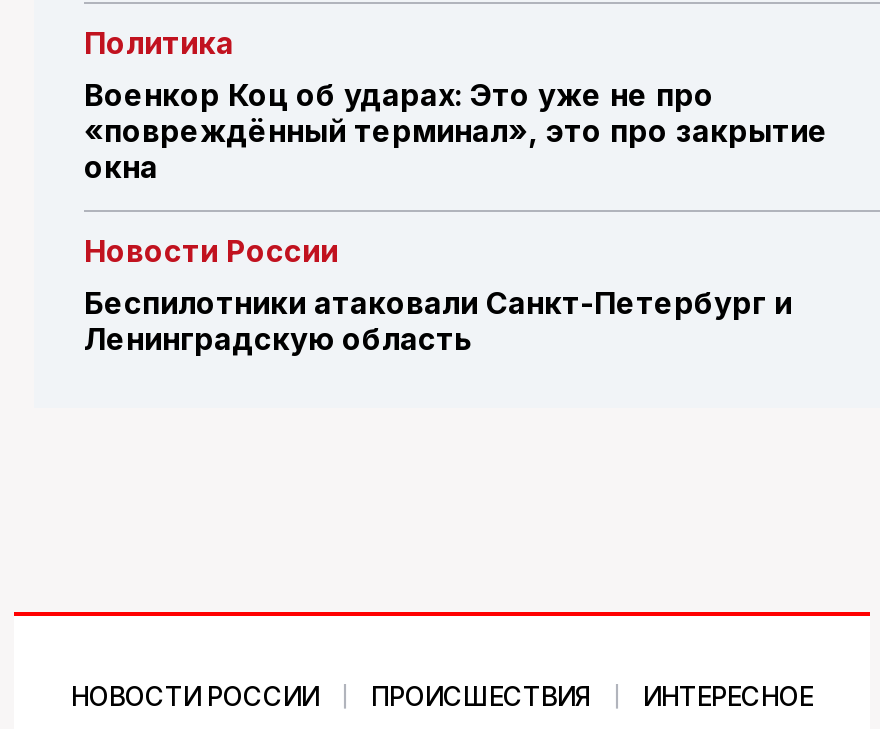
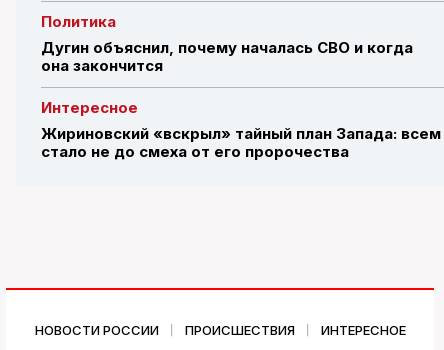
- Военкор Коц об ударах: Это уже не про
- «повреждённый терминал», это про закрытие
- окна
+ Дугин объяснил, почему началась СВО и когда
+ она закончится

- Новости России
- Беспилотники атаковали Санкт-Петербург и
- Ленинградскую область
+ Интересное
+ Жириновский «вскрыл» тайный план Запада: всем
+ стало не до смеха от его пророчества
